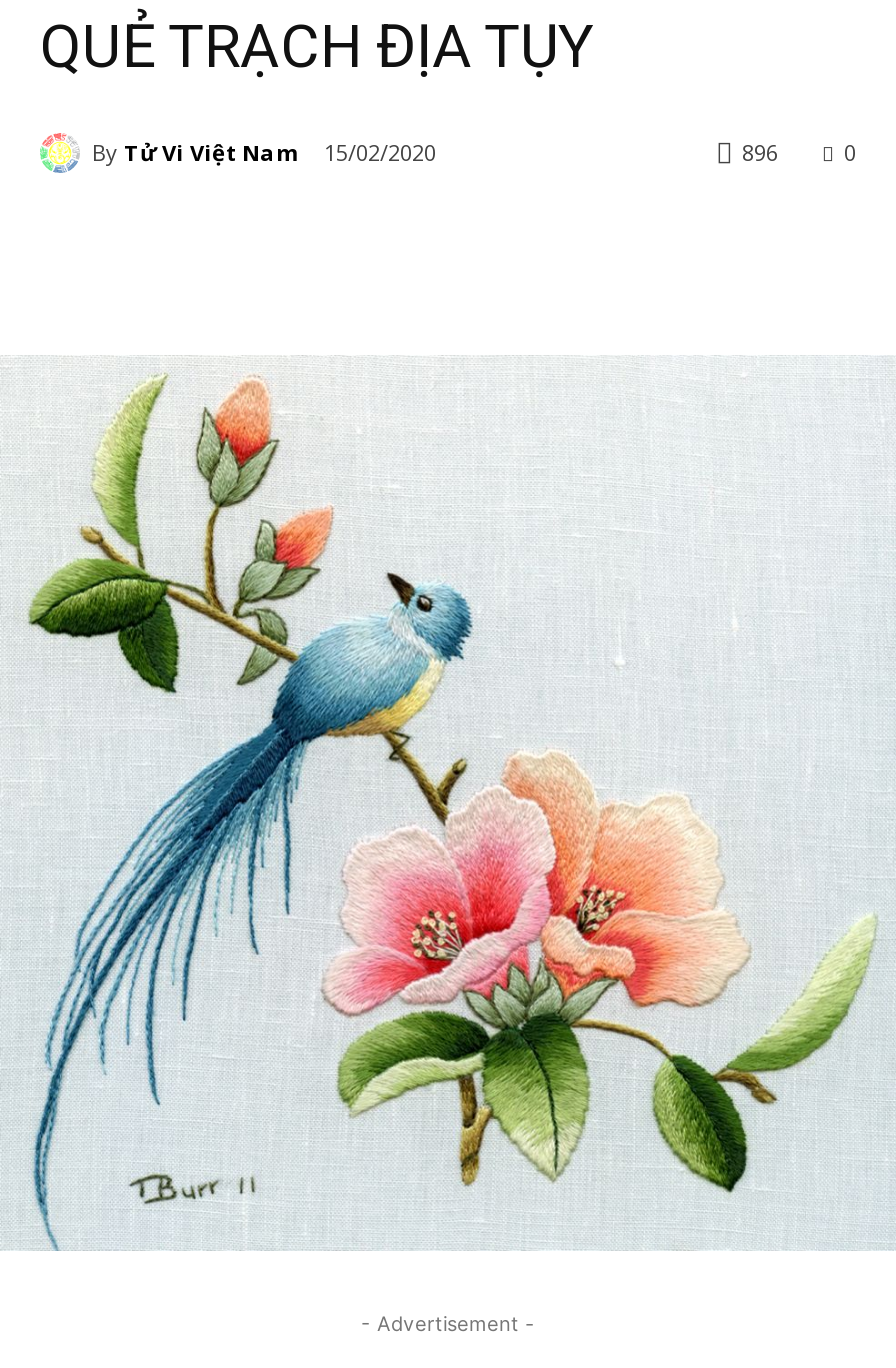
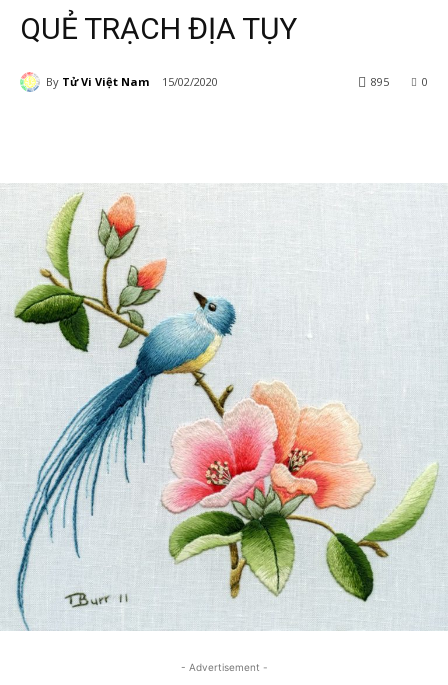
- 896
+ 895
